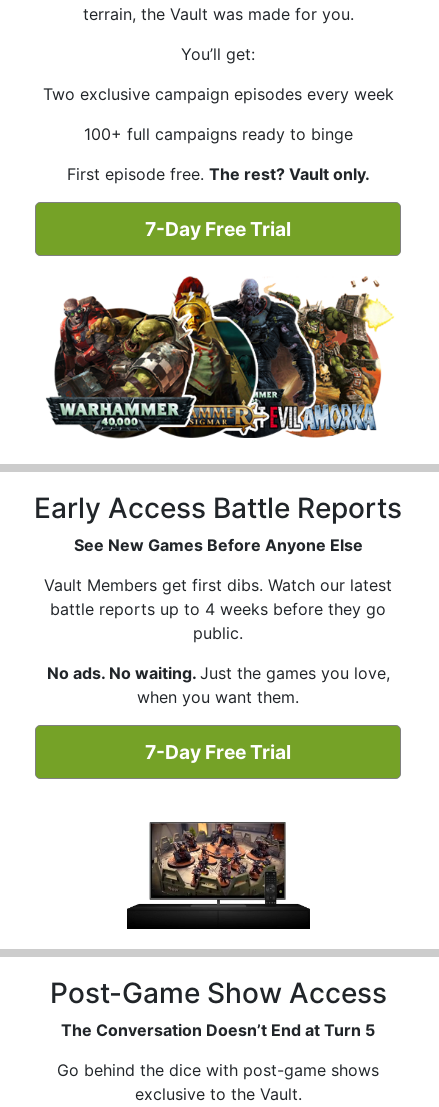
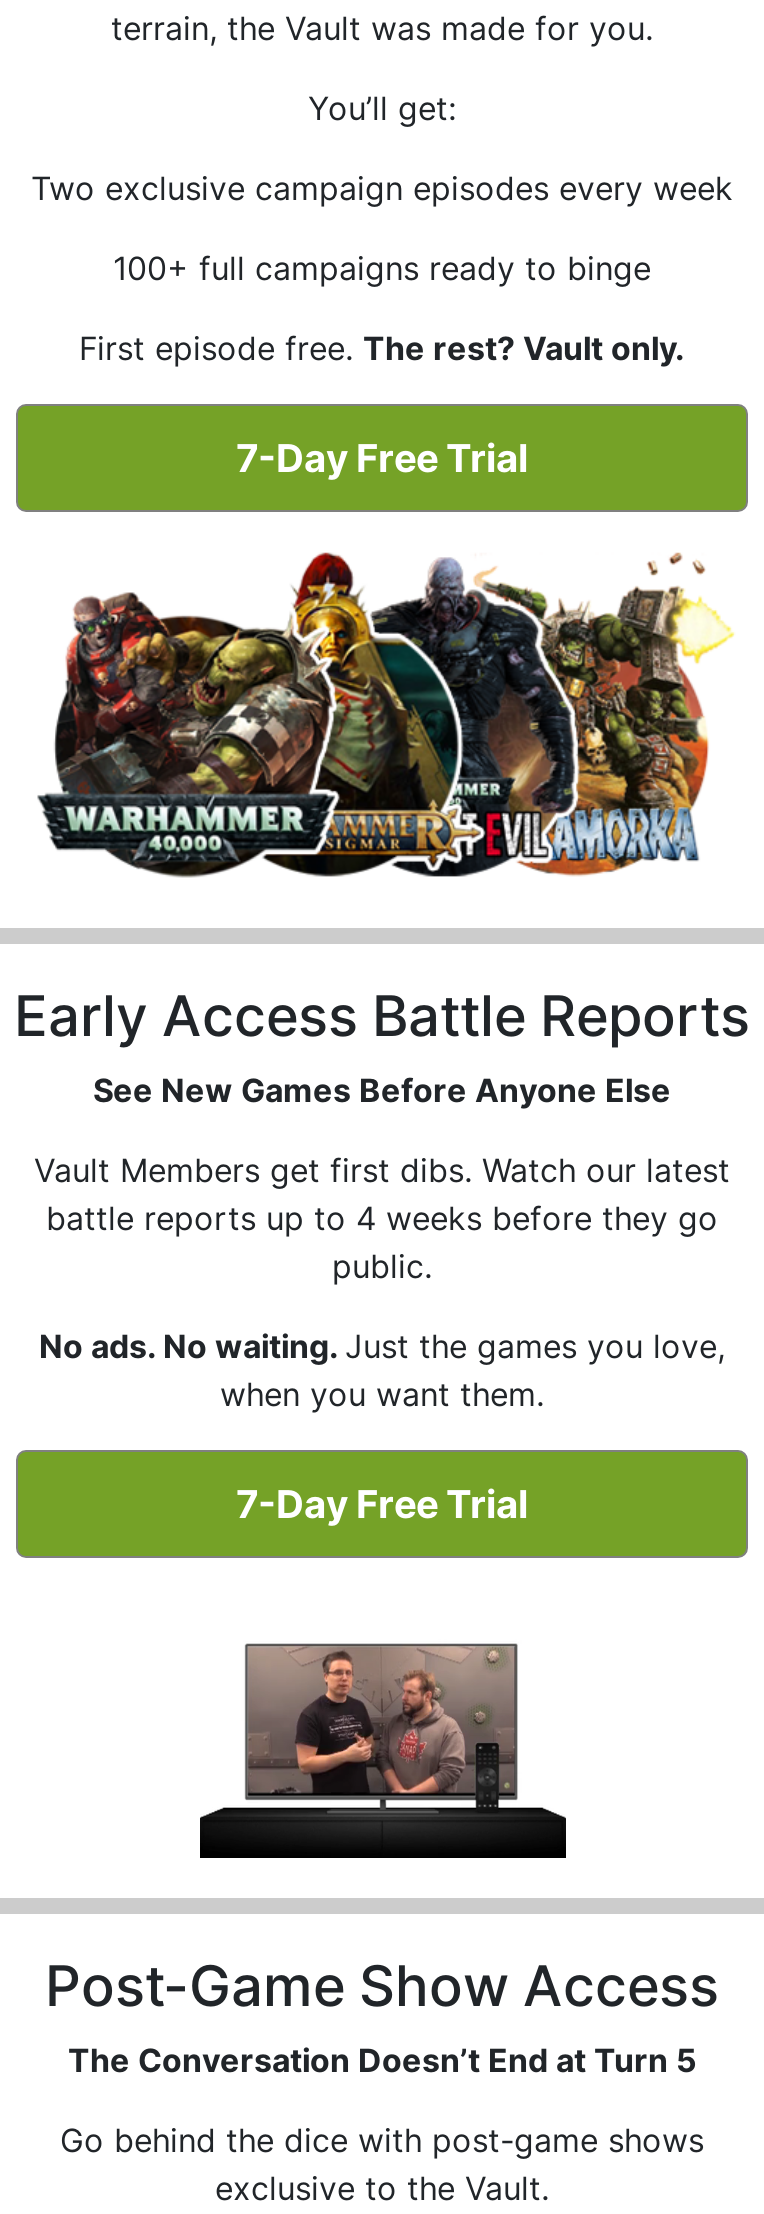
- [image]
+ [image]
